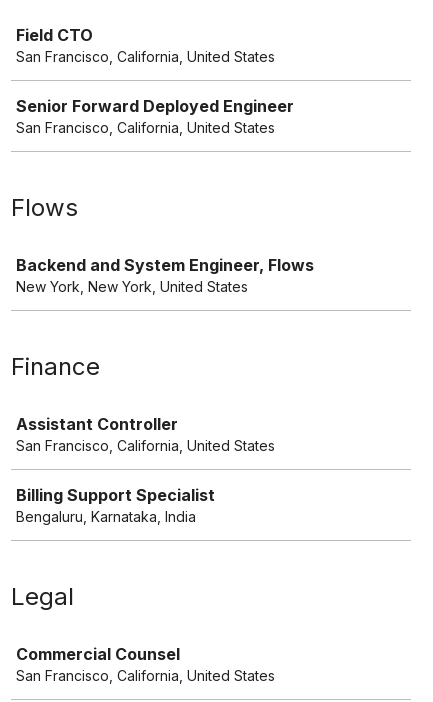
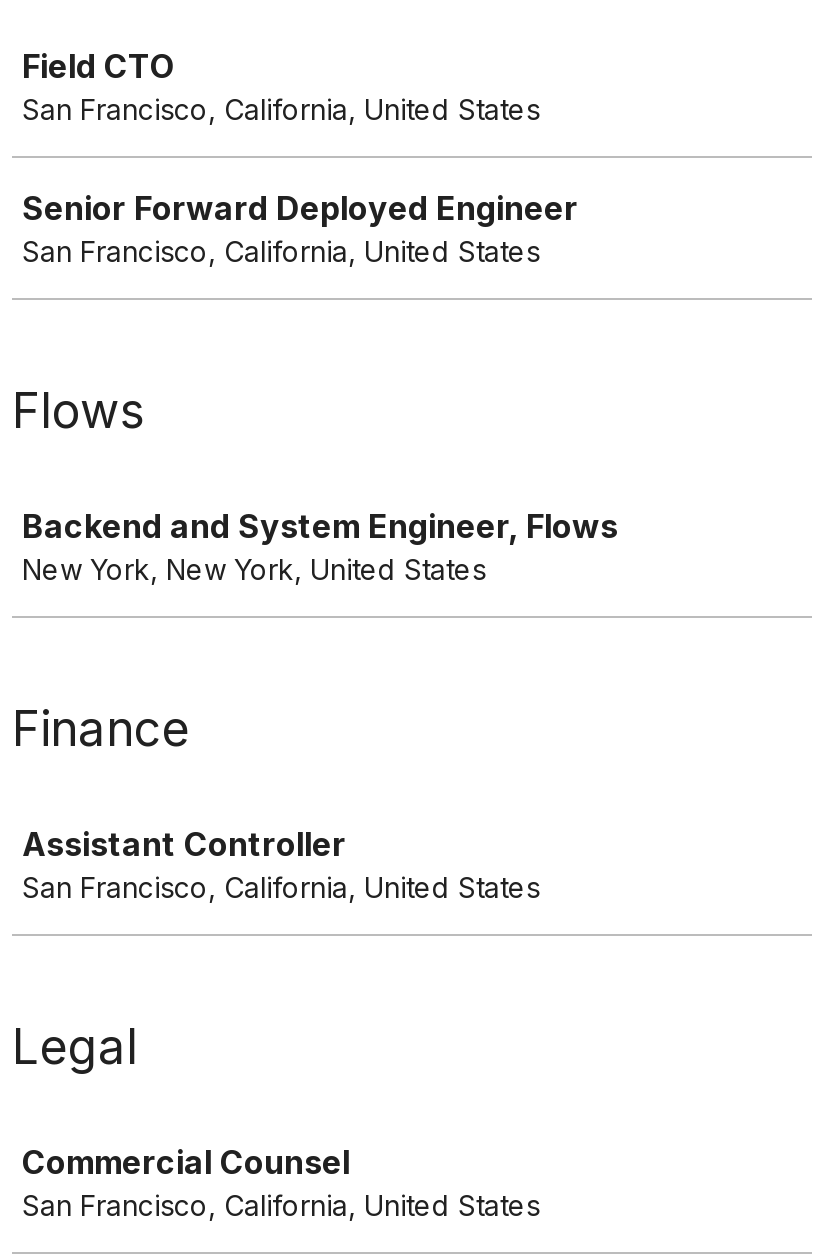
- Billing Support Specialist
- Bengaluru, Karnataka, India
